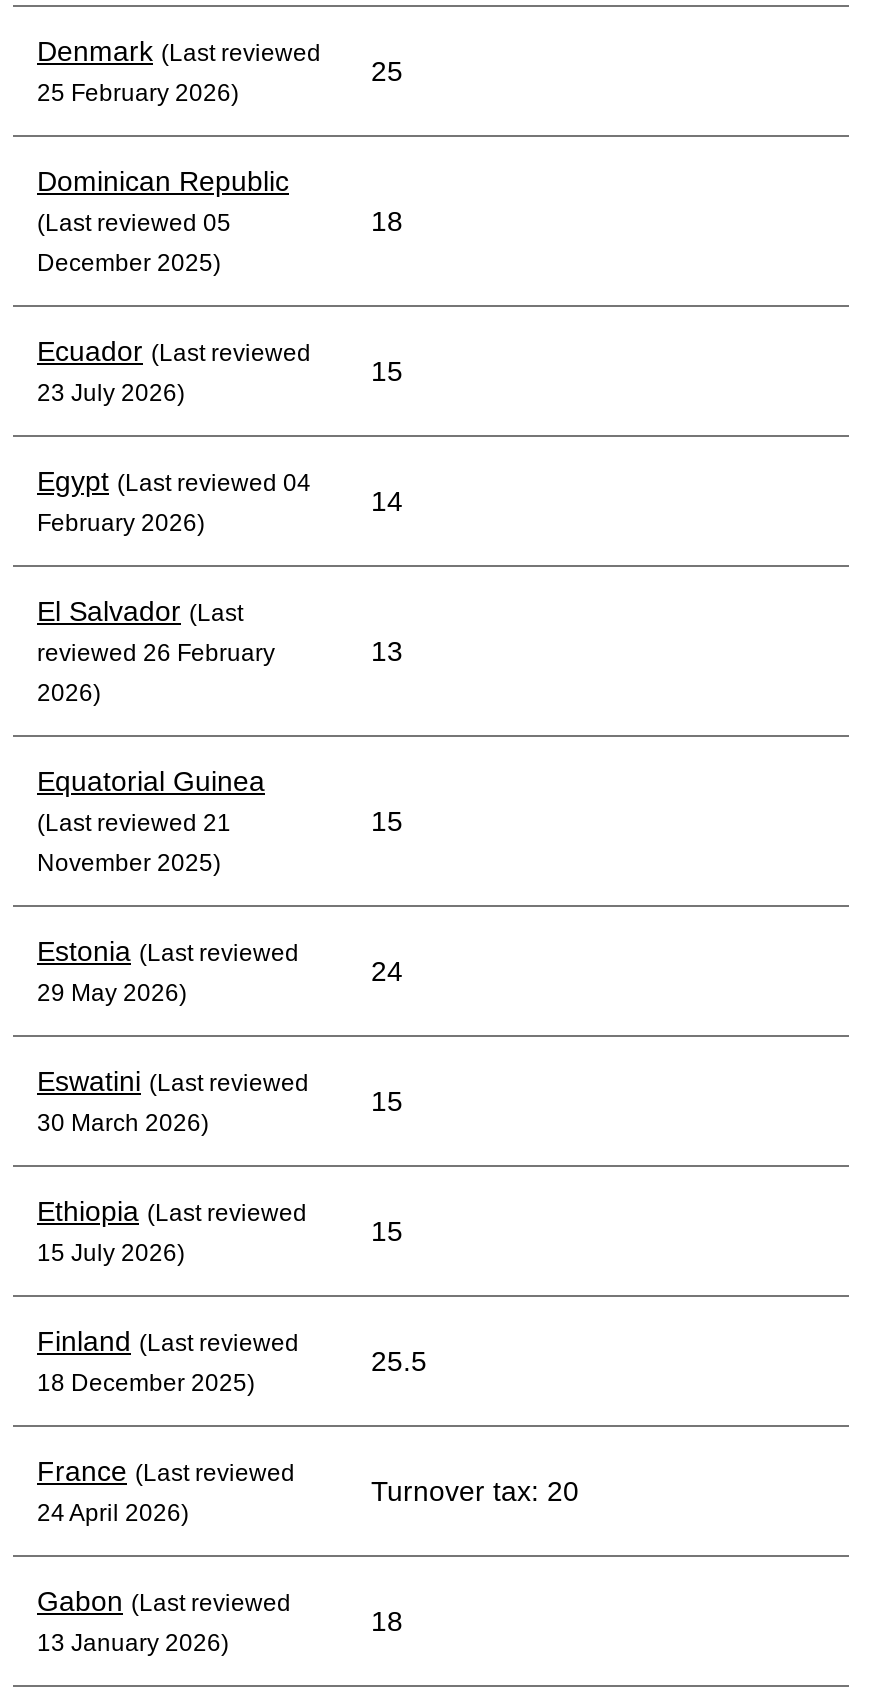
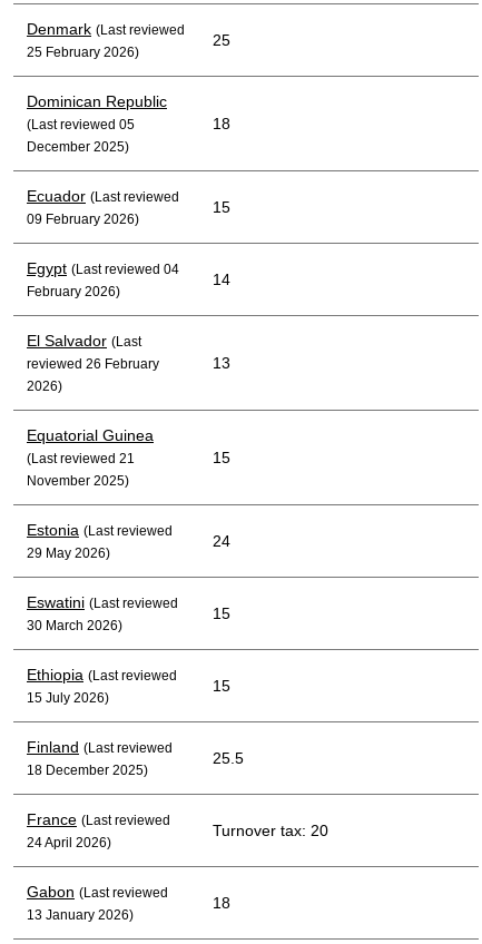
- 23 July 2026)
+ 09 February 2026)
